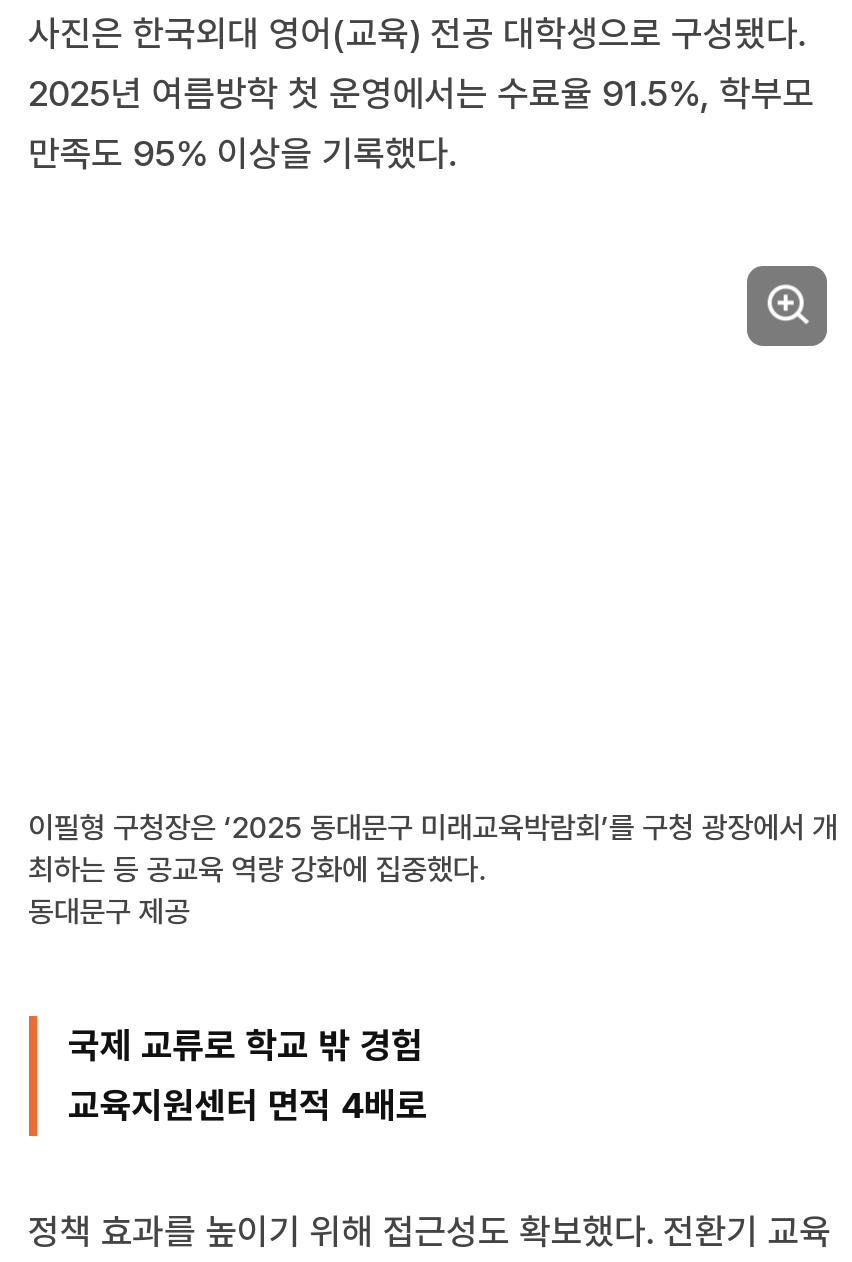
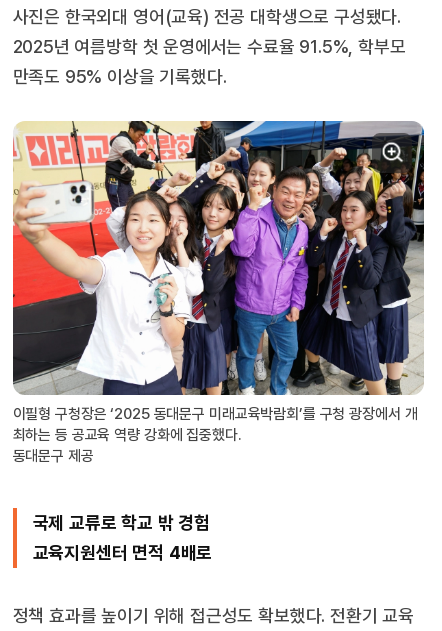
+ [image]
